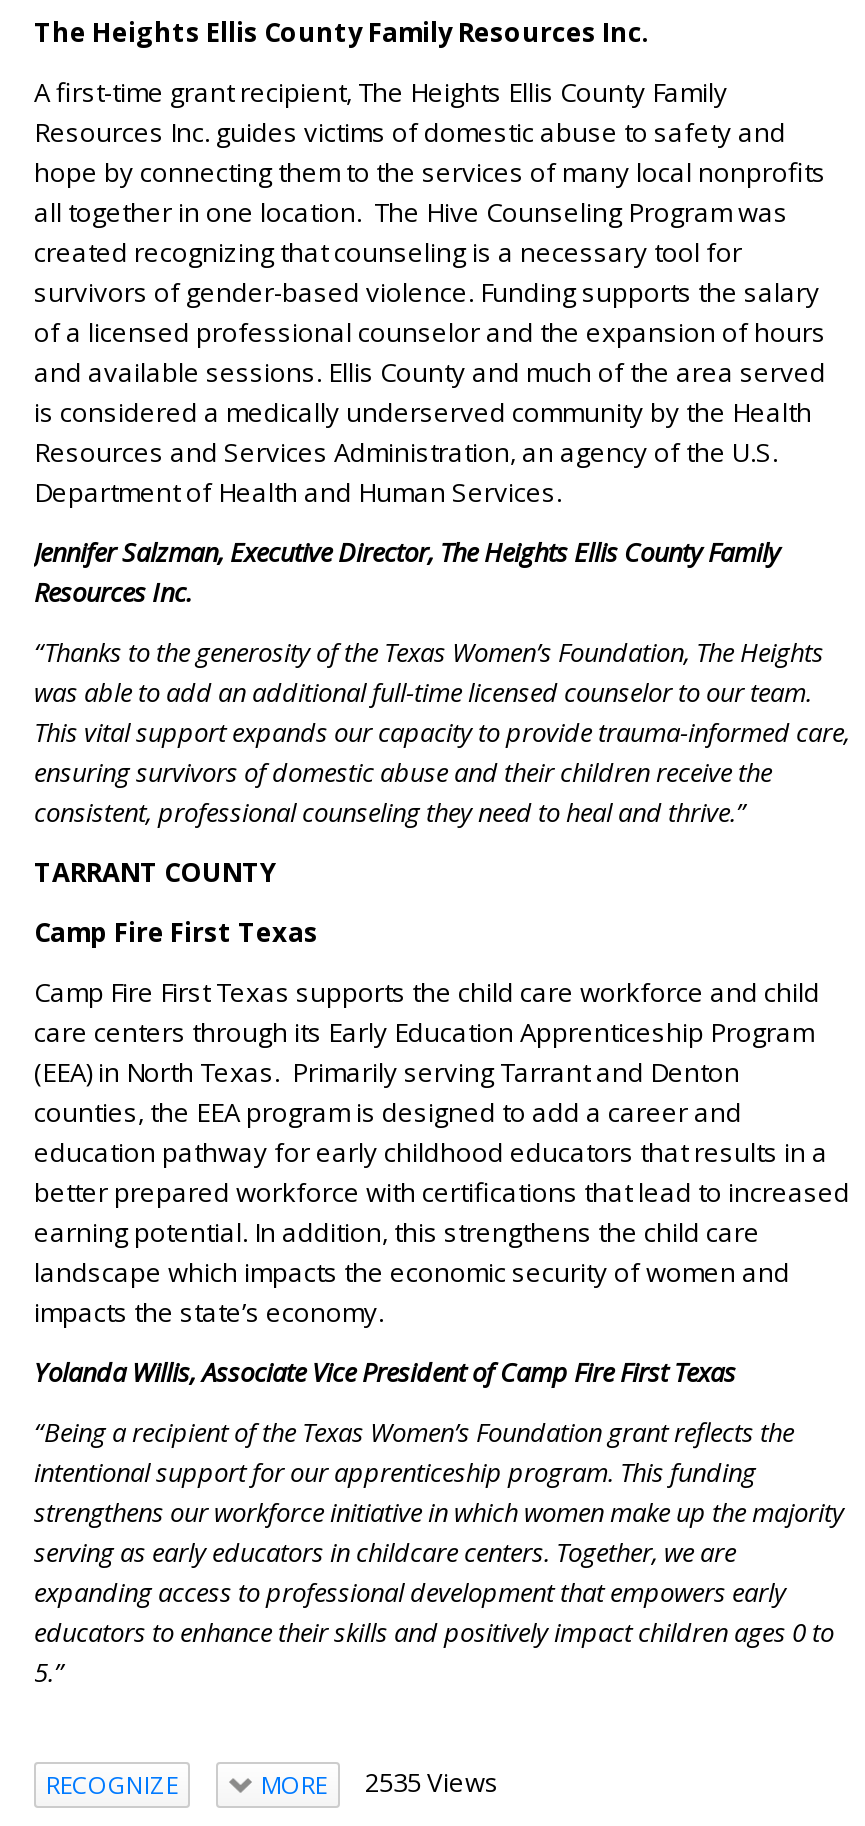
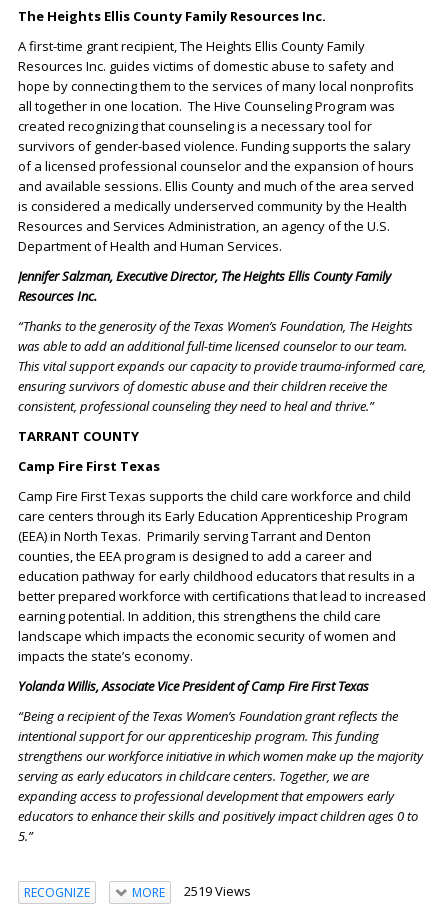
- MORE 2535 Views
+ MORE 2519 Views
